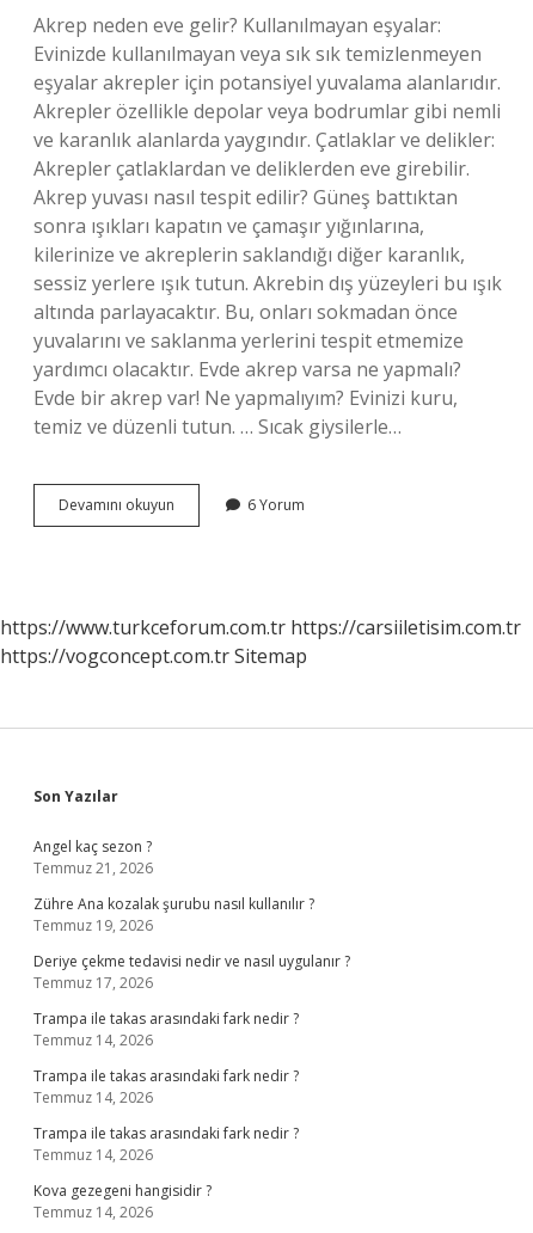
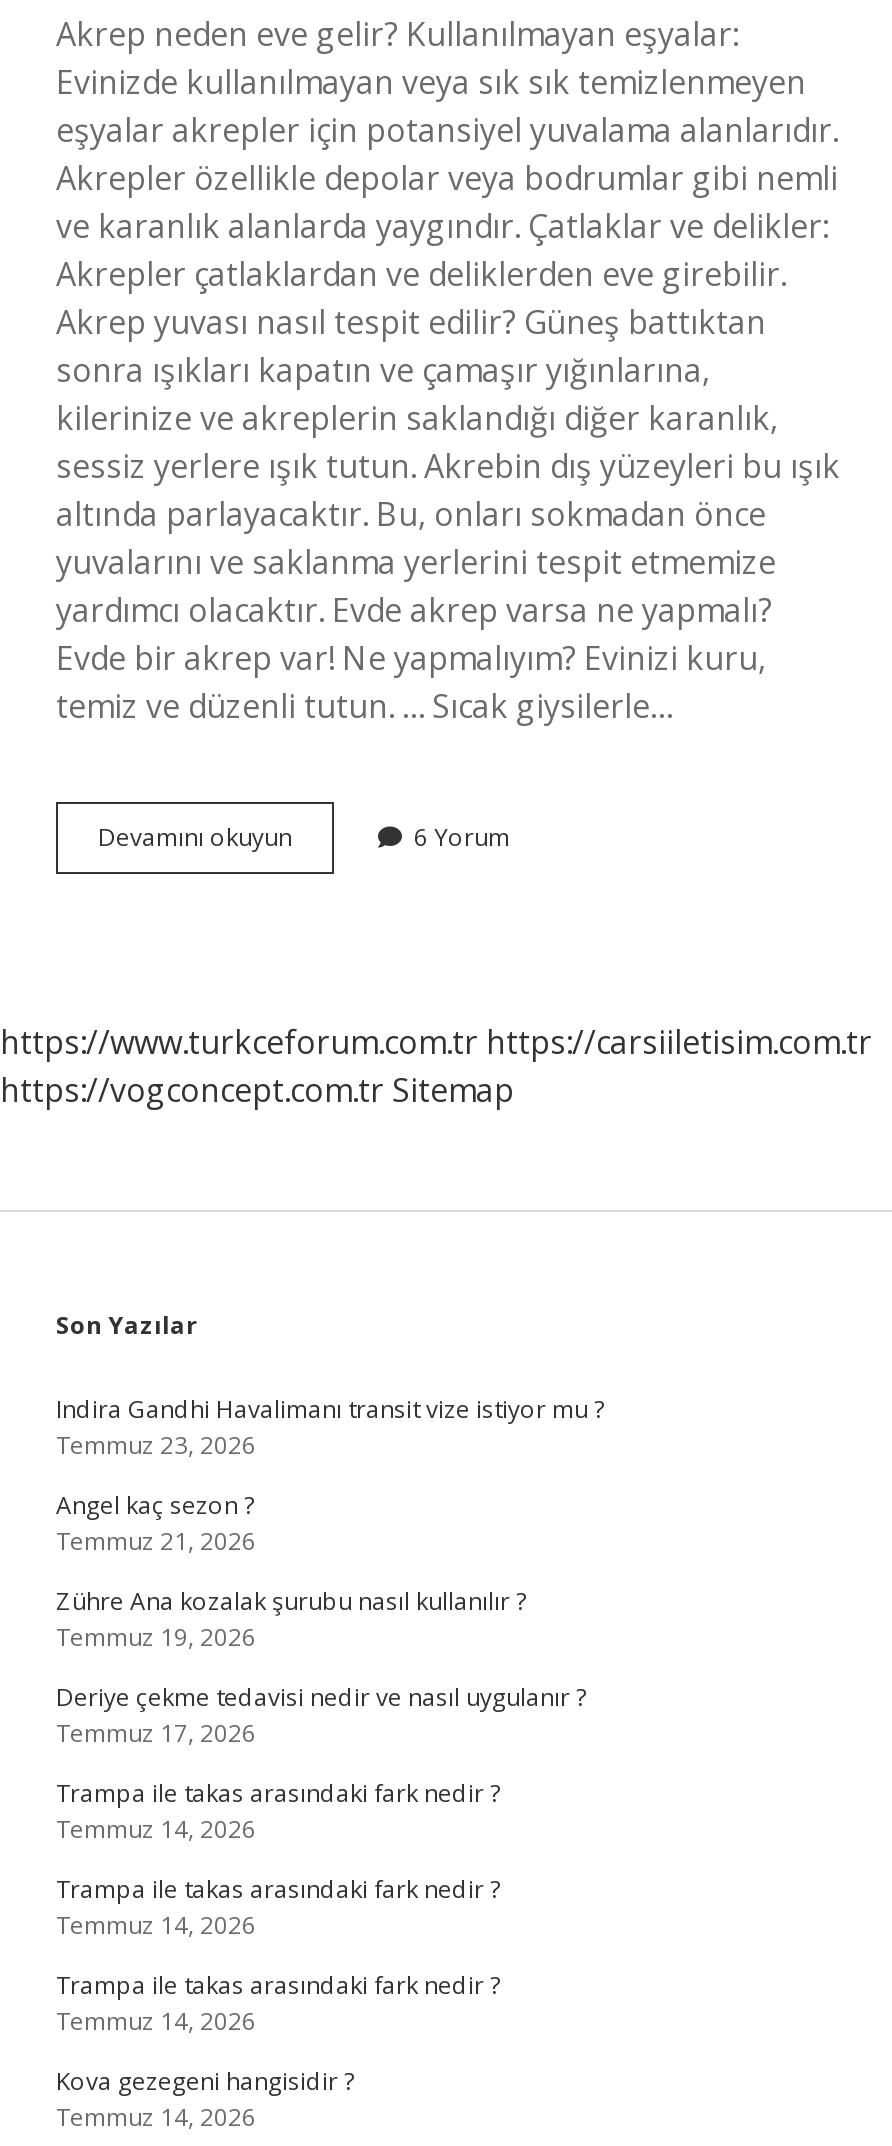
+ Indira Gandhi Havalimanı transit vize istiyor mu ?
+ Temmuz 23, 2026
